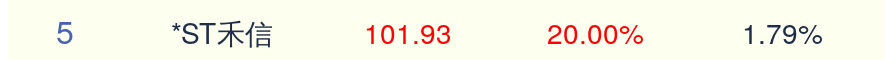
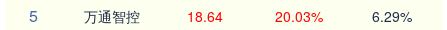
- *ST禾信
- 101.93
- 20.00%
- 1.79%
+ 万通智控
+ 18.64
+ 20.03%
+ 6.29%
